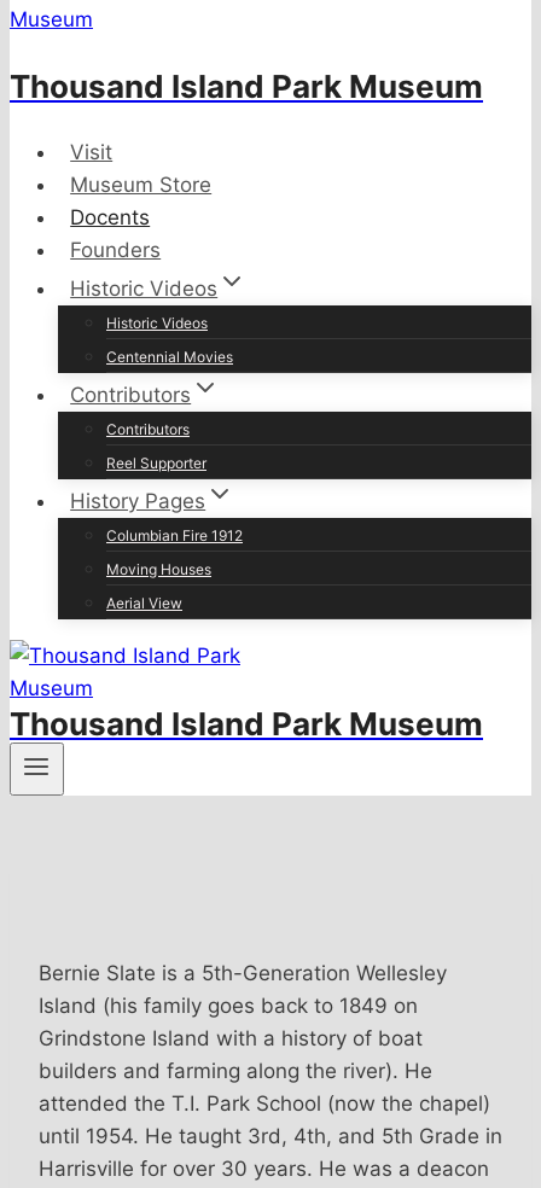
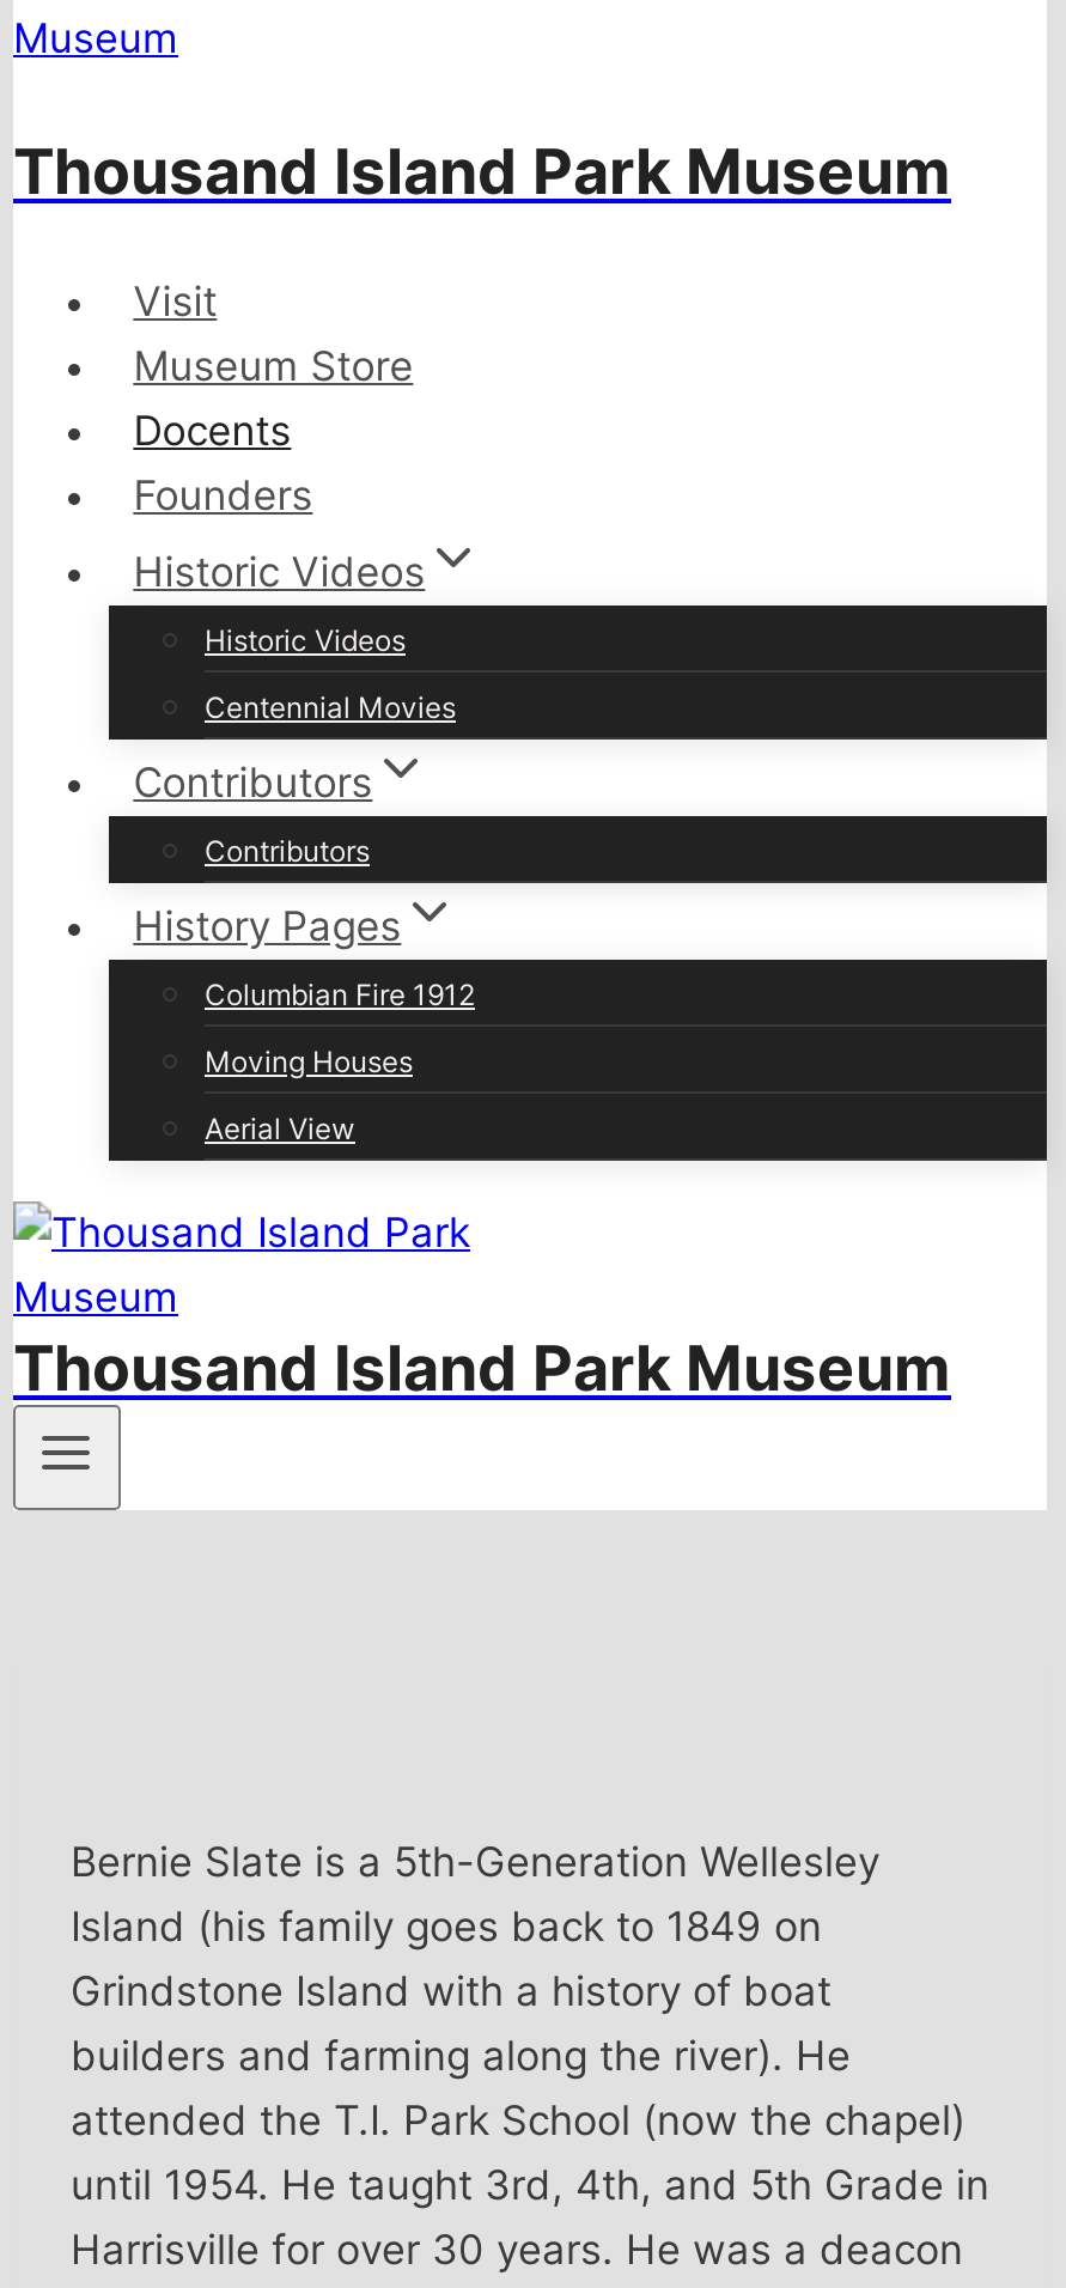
- Reel Supporter
